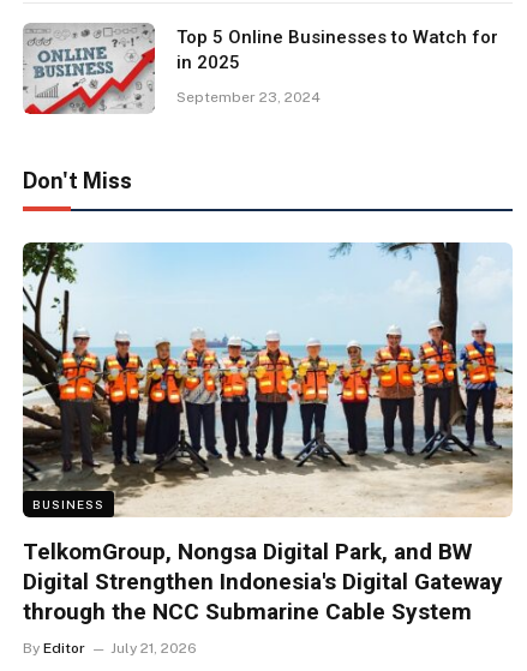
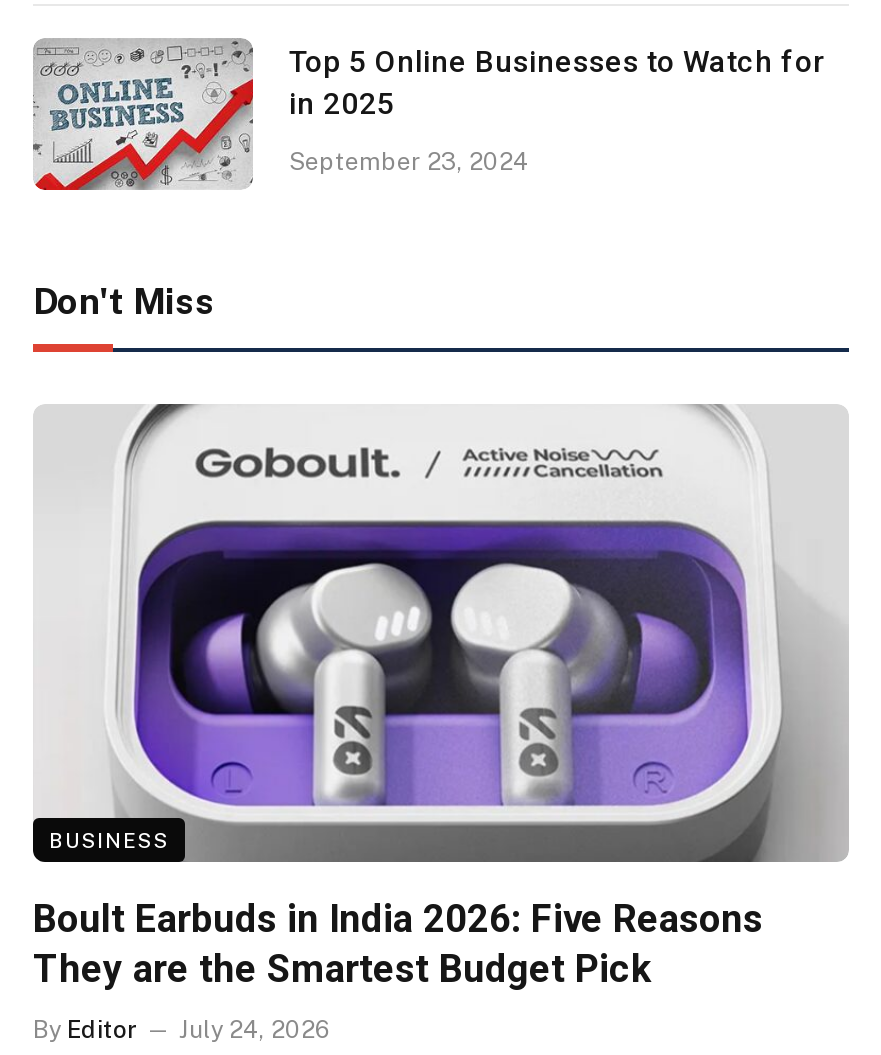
- [image]
- TelkomGroup, Nongsa Digital Park, and BW
- Digital Strengthen Indonesia's Digital Gateway
- through the NCC Submarine Cable System
+ [image]
+ Boult Earbuds in India 2026: Five Reasons
+ They are the Smartest Budget Pick

- By Editor July 21, 2026
+ By Editor July 24, 2026
